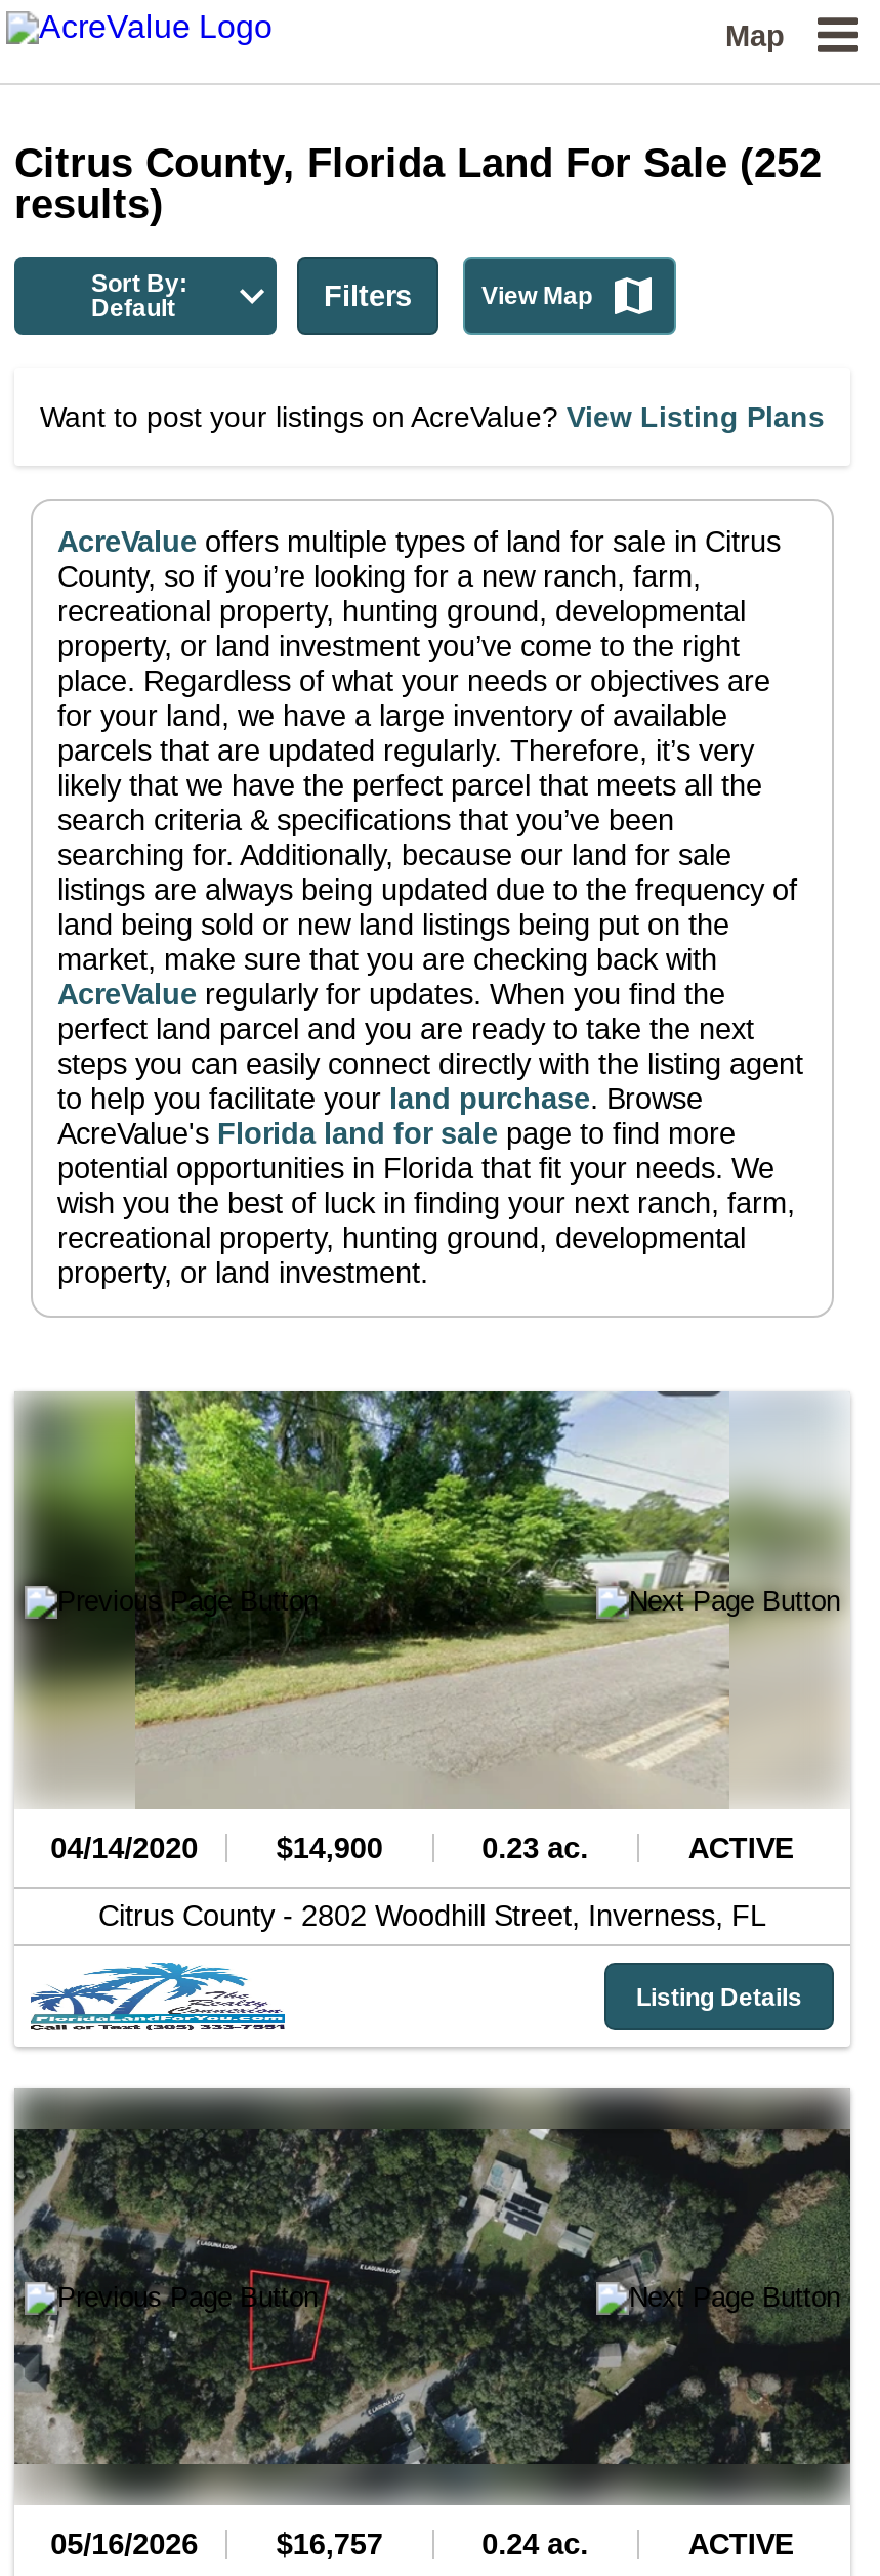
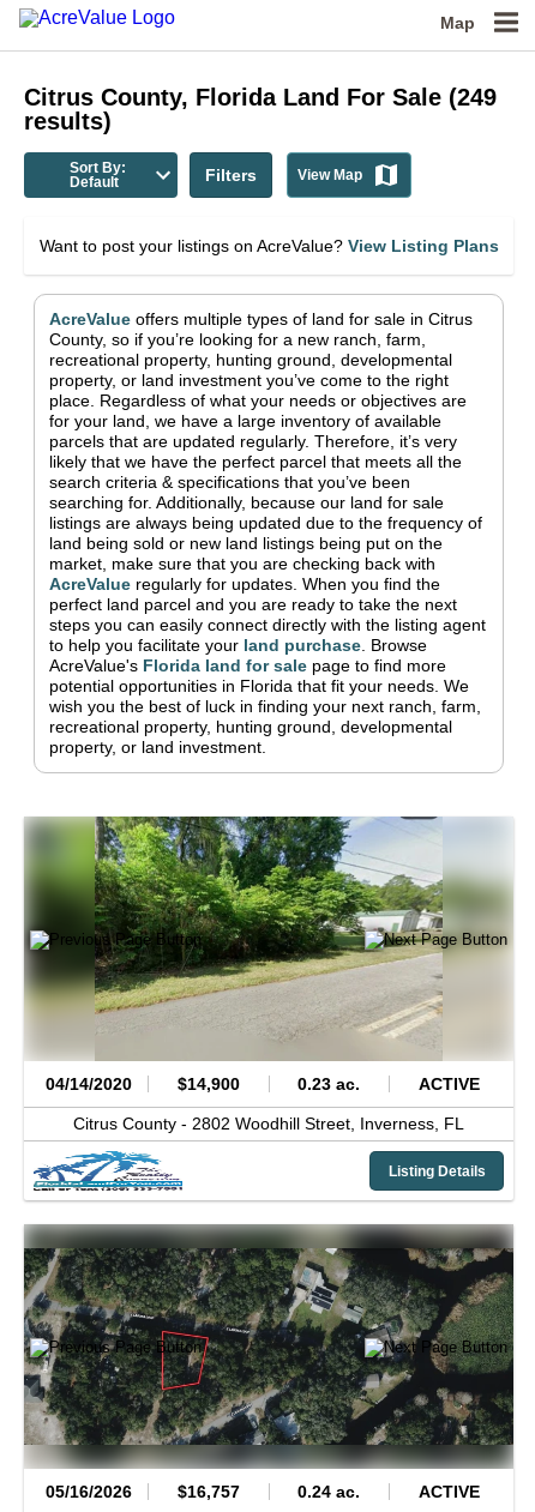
- Citrus County, Florida Land For Sale (252
+ Citrus County, Florida Land For Sale (249
